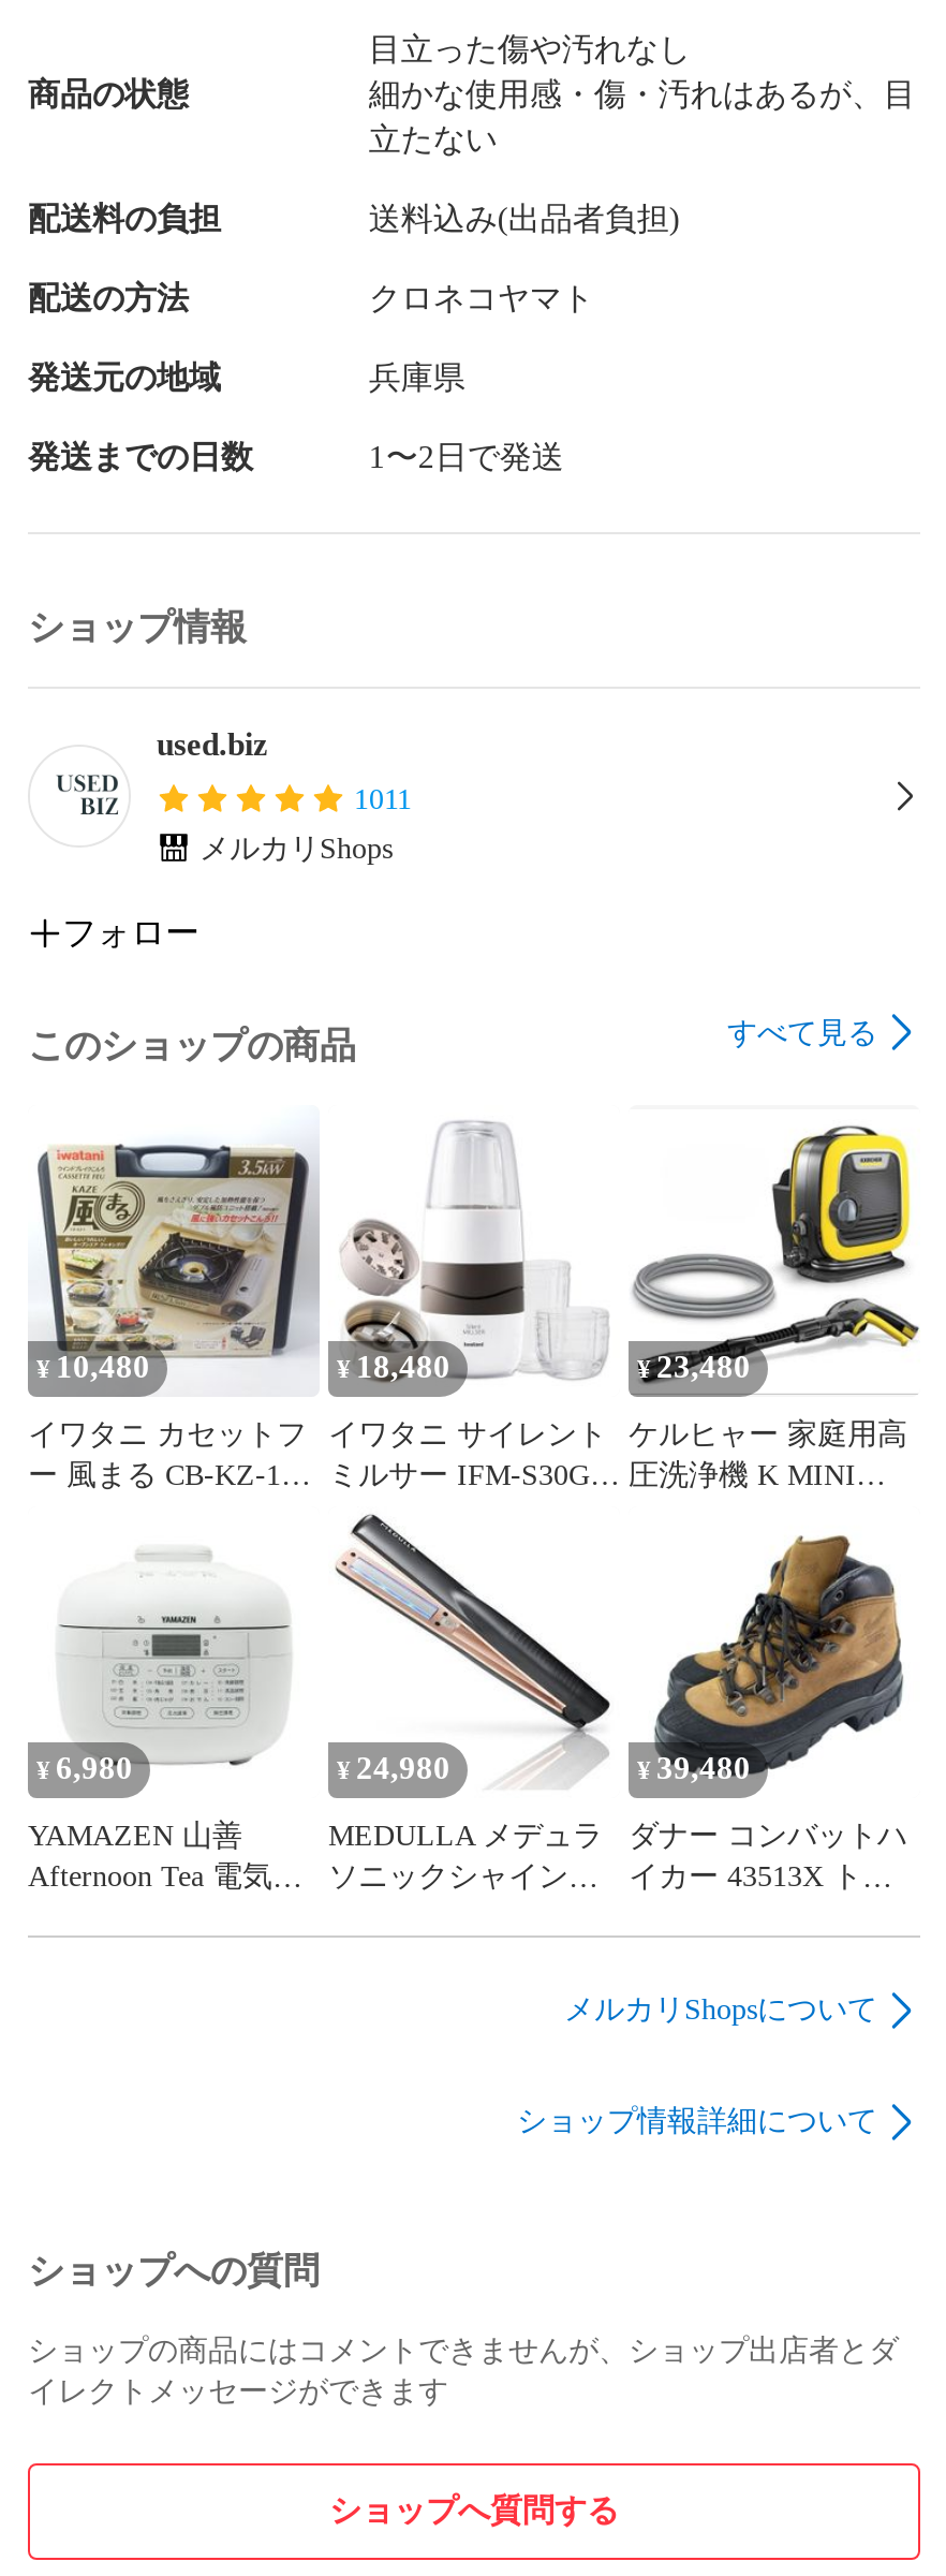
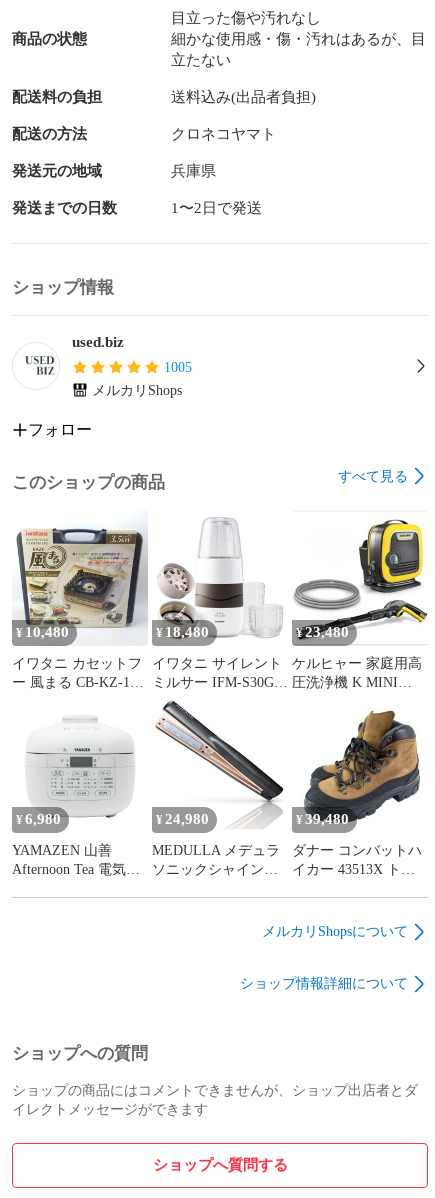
- 1011
+ 1005
